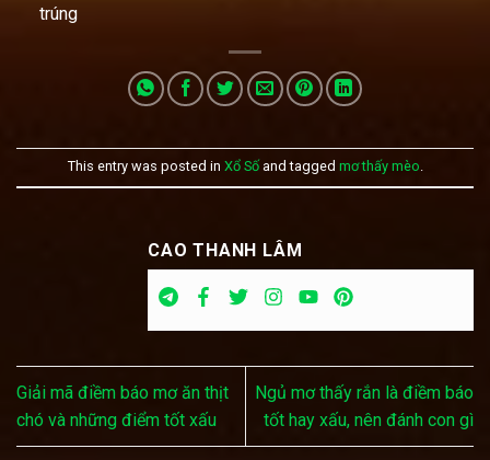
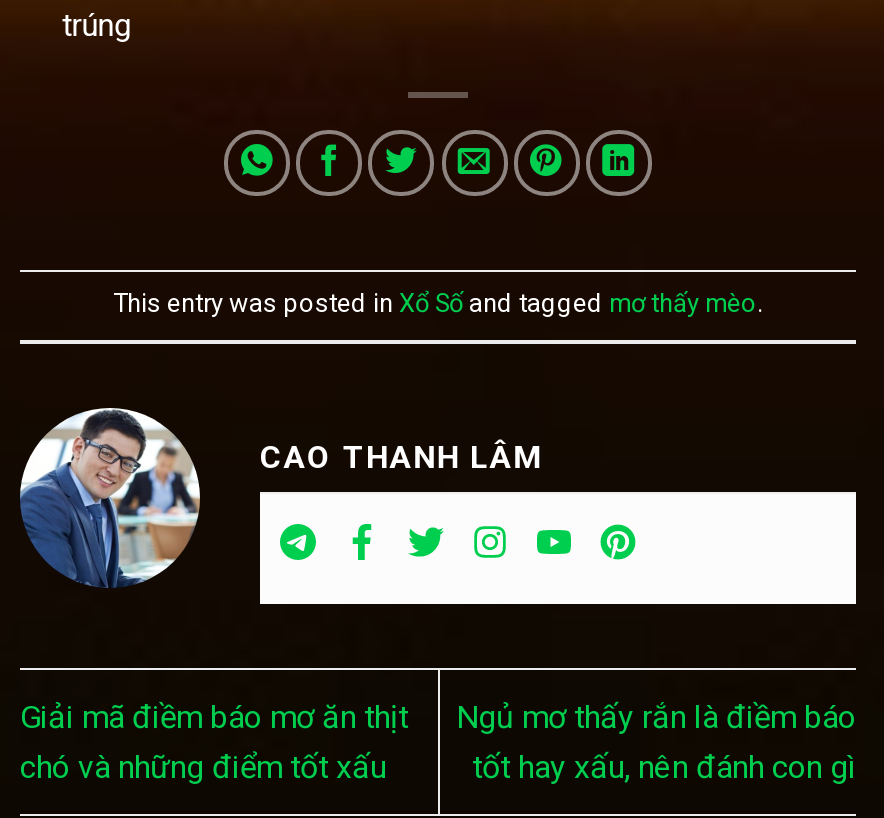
+ [image]
